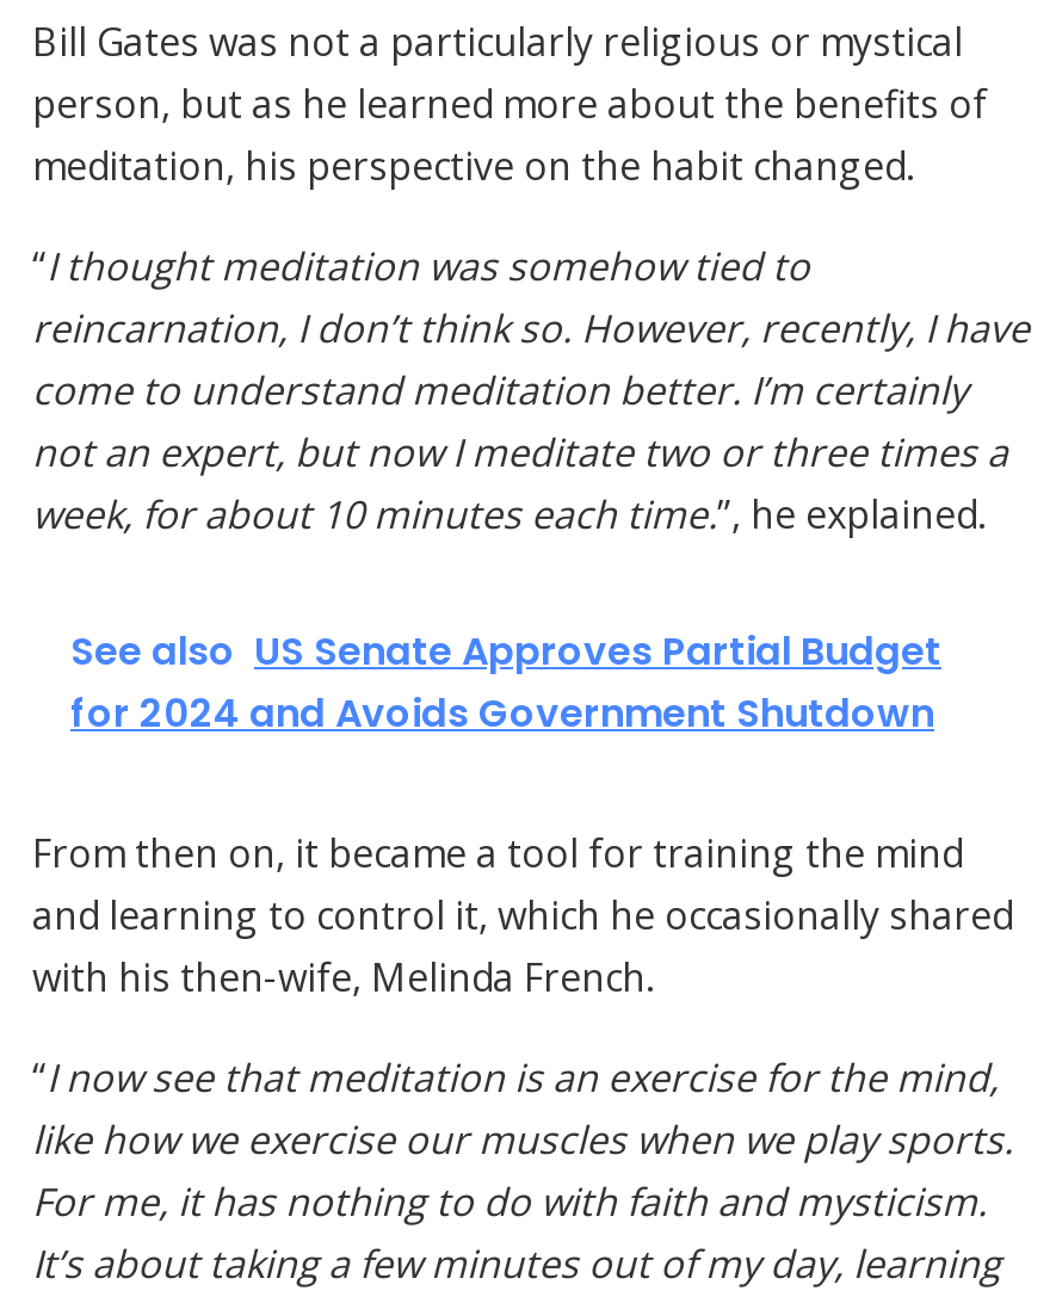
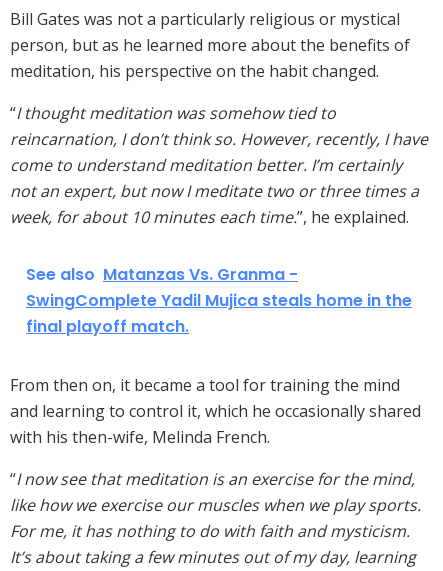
- See also US Senate Approves Partial Budget
- for 2024 and Avoids Government Shutdown
+ See also Matanzas Vs. Granma -
+ SwingComplete Yadil Mujica steals home in the
+ final playoff match.
